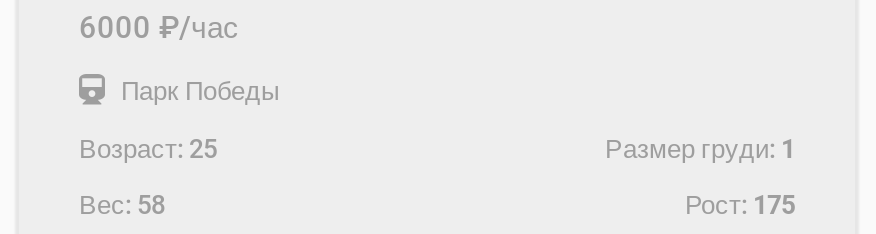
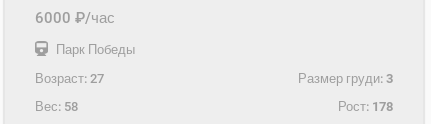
- Возраст: 25
+ Возраст: 27

- Размер груди: 1
+ Размер груди: 3

- Рост: 175
+ Рост: 178
